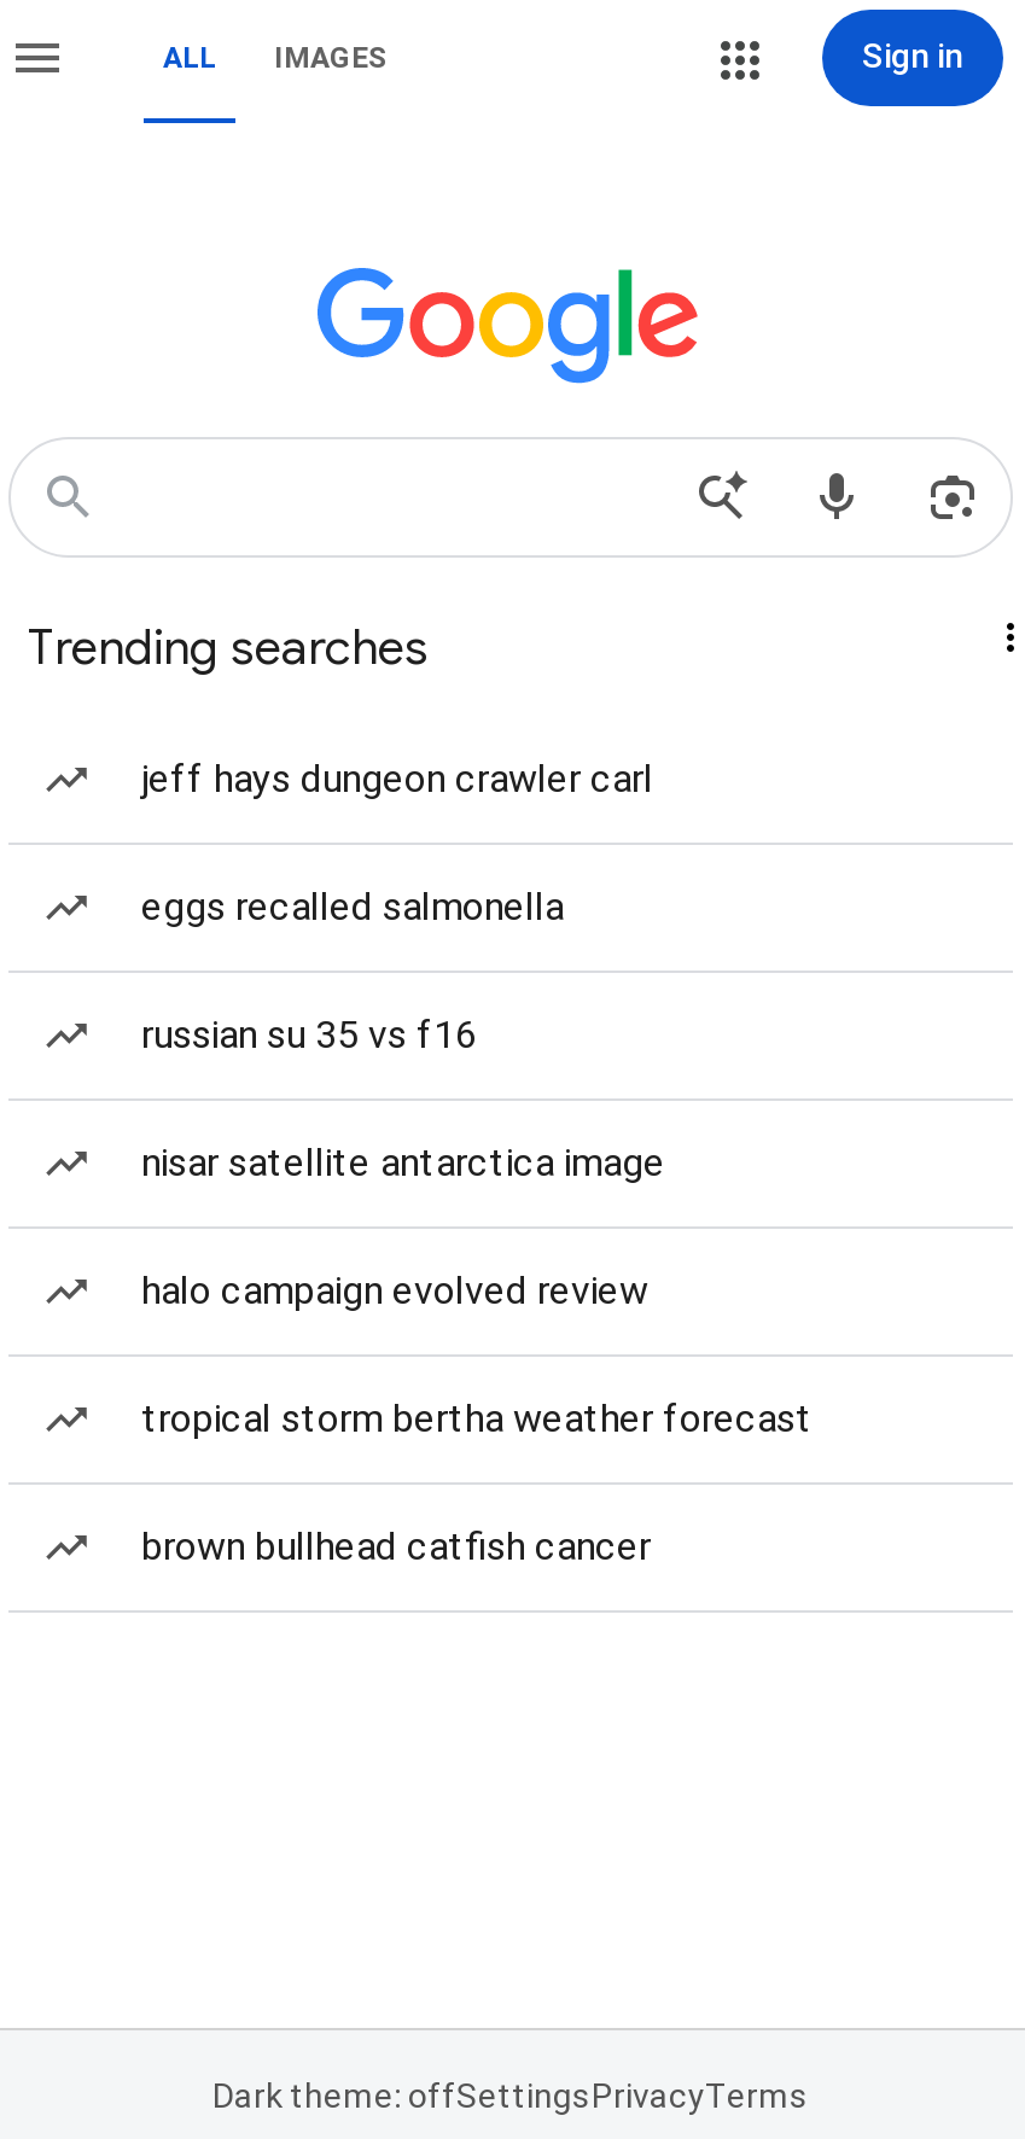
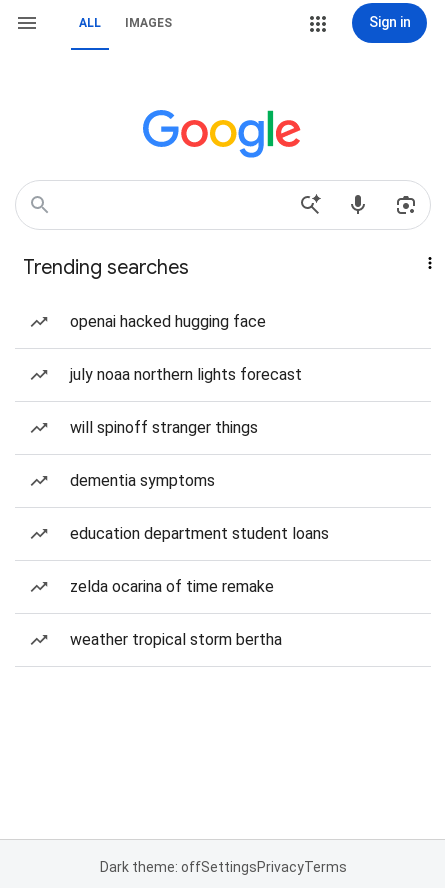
- jeff hays dungeon crawler carl
+ openai hacked hugging face

- eggs recalled salmonella
+ july noaa northern lights forecast

- russian su 35 vs f16
+ will spinoff stranger things

- nisar satellite antarctica image
+ dementia symptoms

- halo campaign evolved review
+ education department student loans

- tropical storm bertha weather forecast
+ zelda ocarina of time remake

- brown bullhead catfish cancer
+ weather tropical storm bertha
